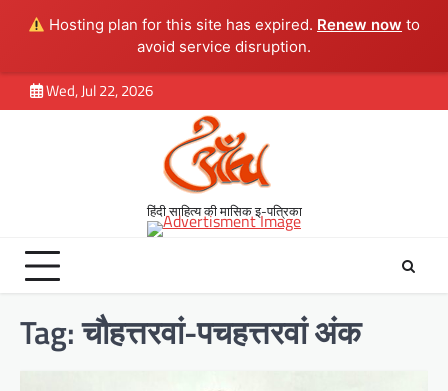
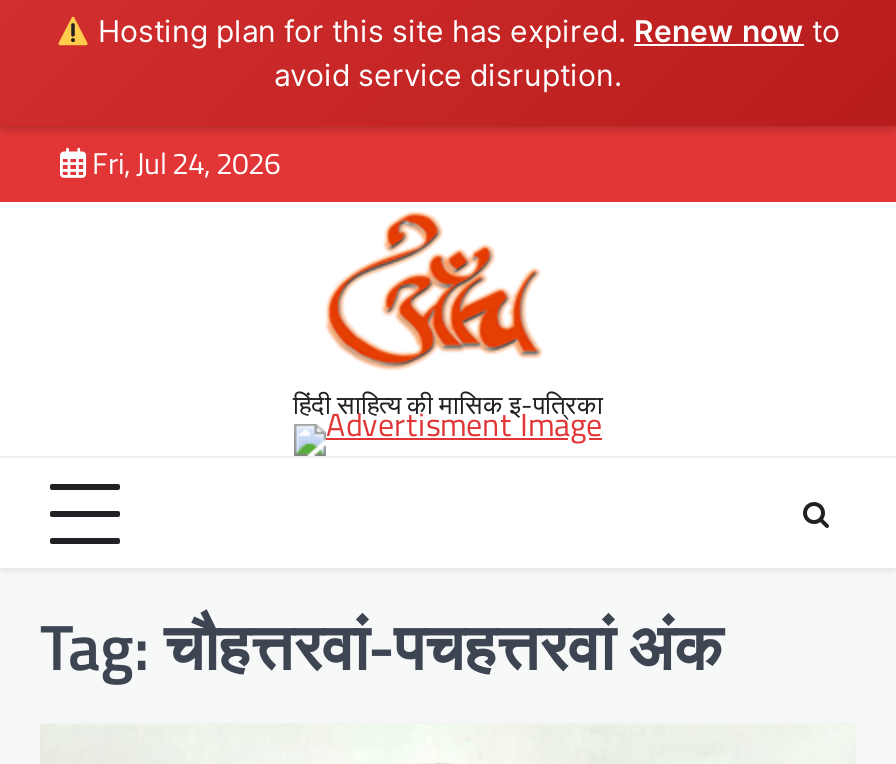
- Wed, Jul 22, 2026
+ Fri, Jul 24, 2026
